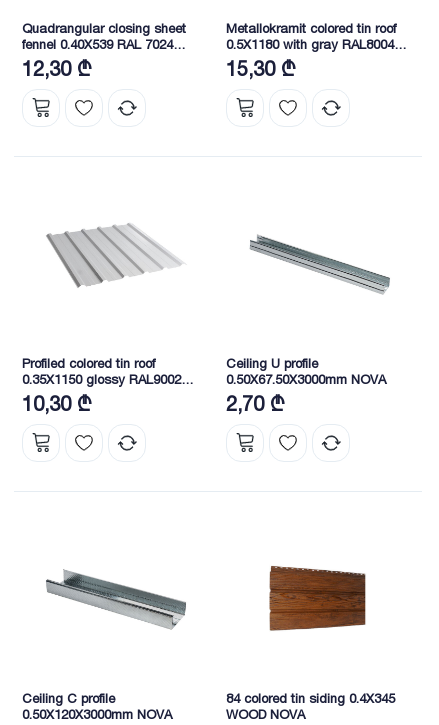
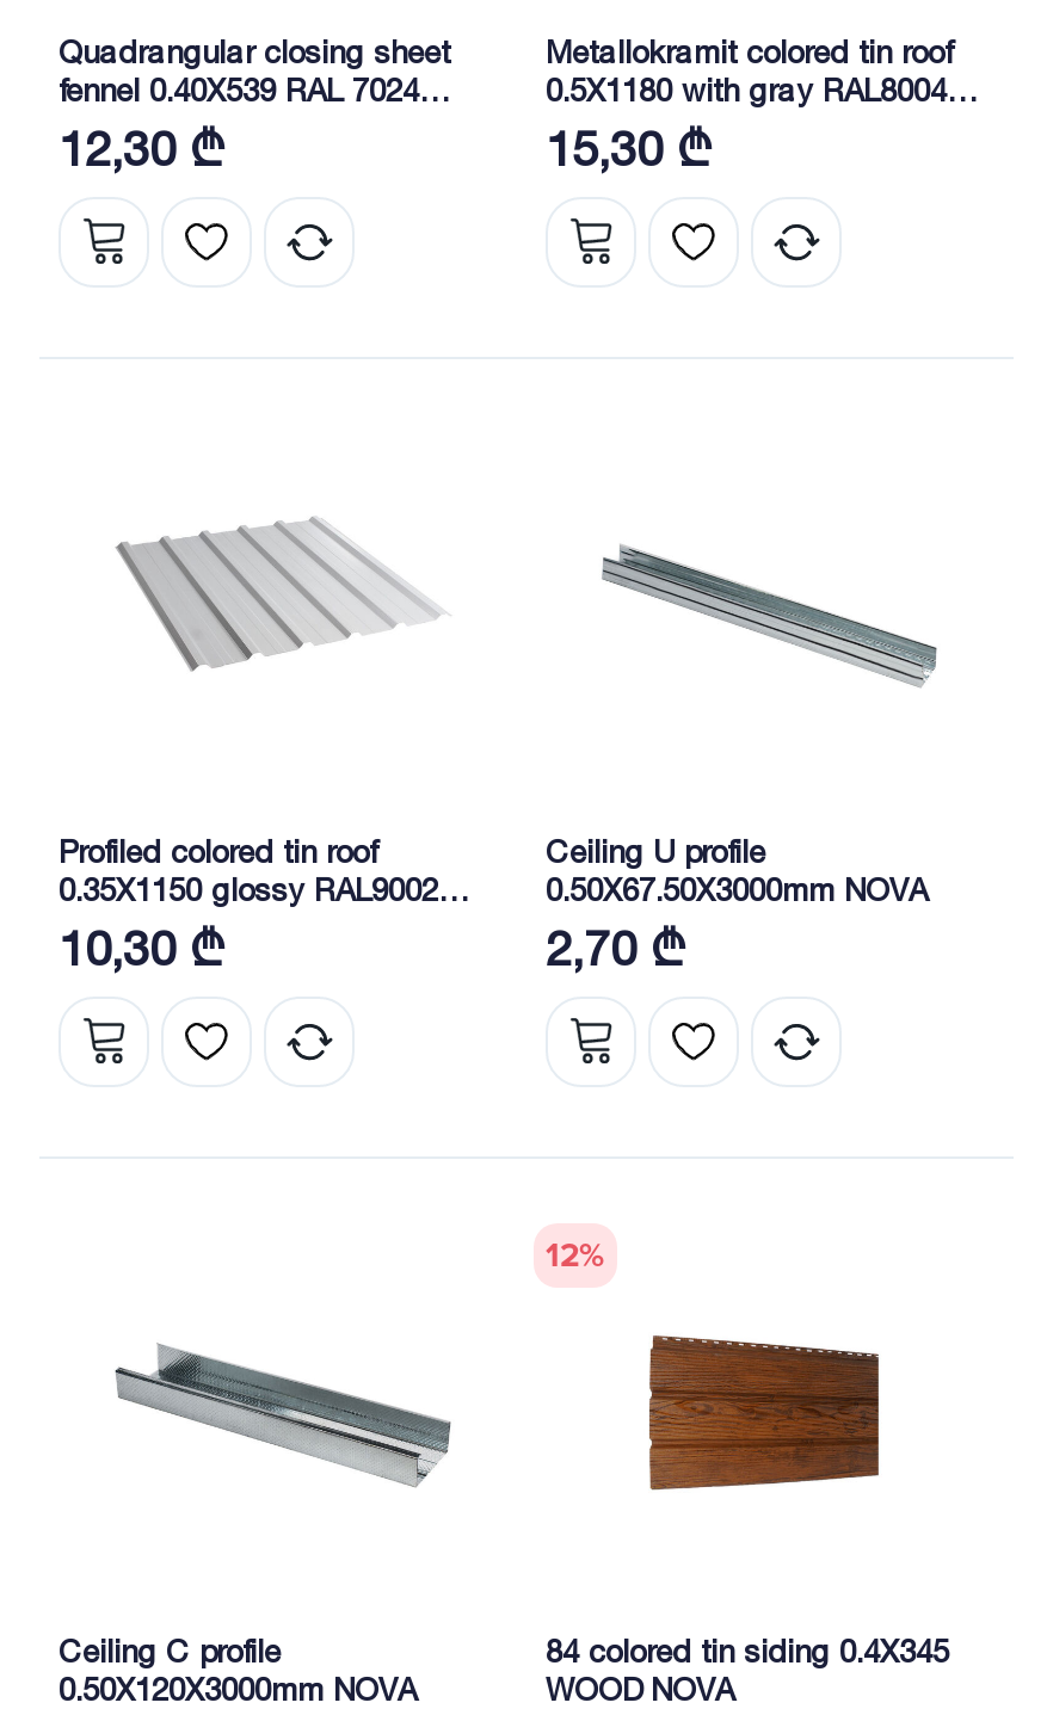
+ 12%
